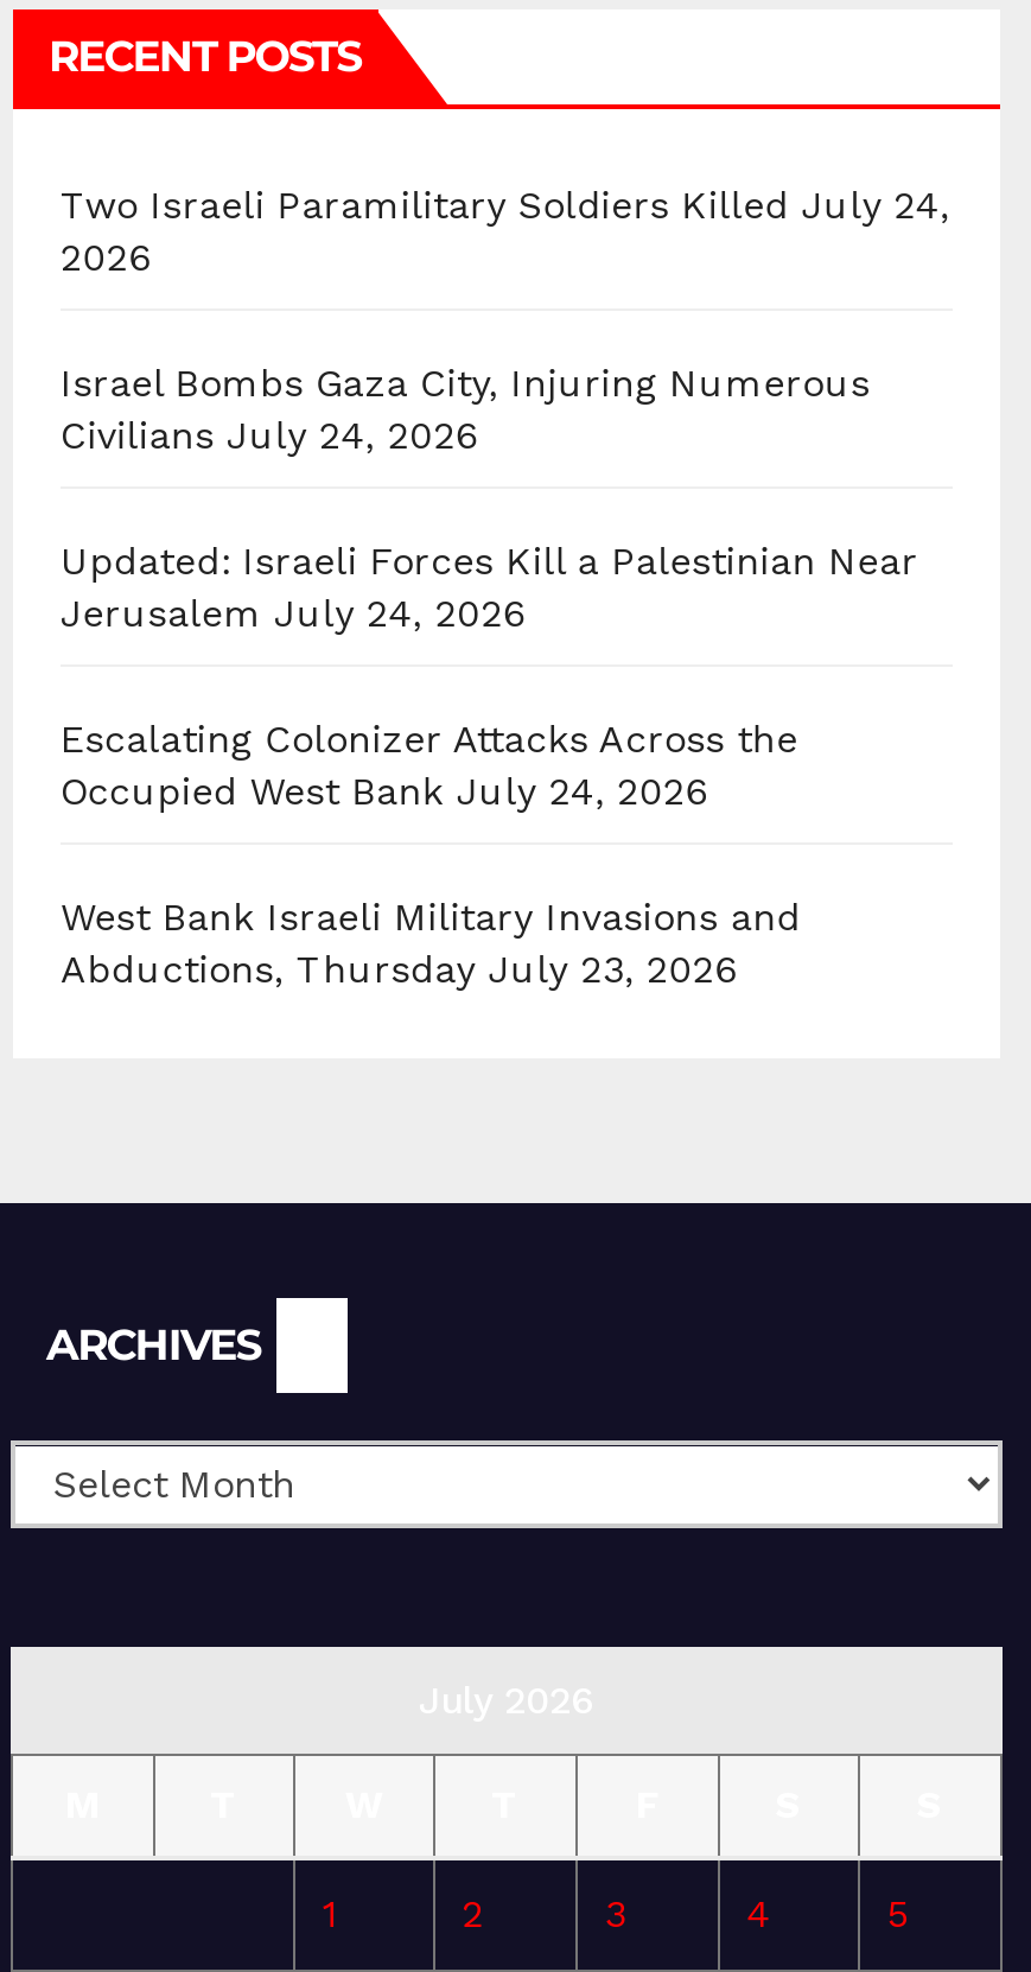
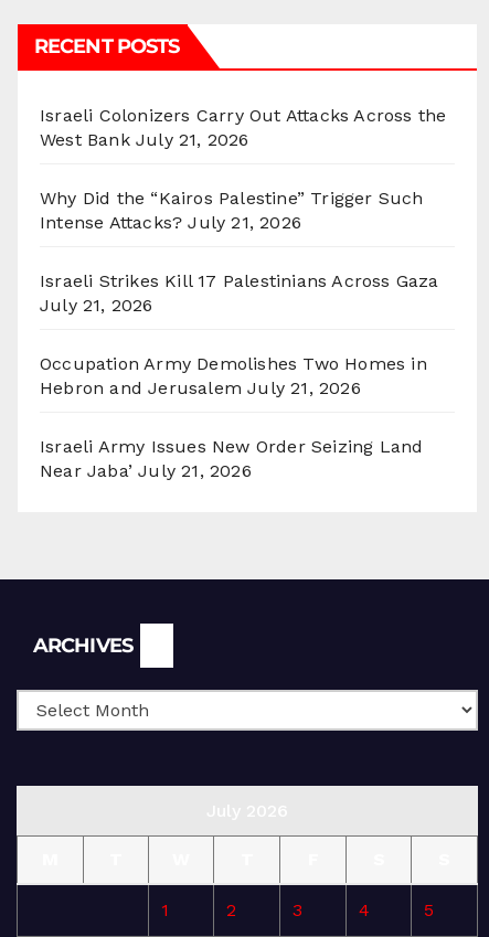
- Two Israeli Paramilitary Soldiers Killed July 24,
- 2026
+ Israeli Colonizers Carry Out Attacks Across the
+ West Bank July 21, 2026

- Israel Bombs Gaza City, Injuring Numerous
- Civilians July 24, 2026
+ Why Did the “Kairos Palestine” Trigger Such
+ Intense Attacks? July 21, 2026

- Updated: Israeli Forces Kill a Palestinian Near
- Jerusalem July 24, 2026
+ Israeli Strikes Kill 17 Palestinians Across Gaza
+ July 21, 2026

- Escalating Colonizer Attacks Across the
- Occupied West Bank July 24, 2026
+ Occupation Army Demolishes Two Homes in
+ Hebron and Jerusalem July 21, 2026

- West Bank Israeli Military Invasions and
- Abductions, Thursday July 23, 2026
+ Israeli Army Issues New Order Seizing Land
+ Near Jaba’ July 21, 2026
